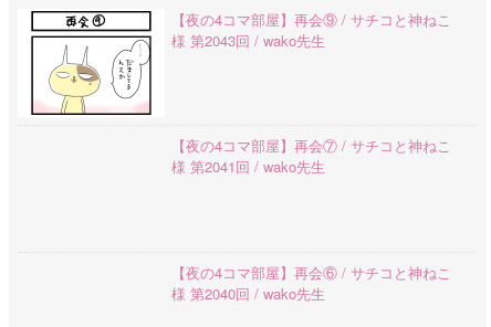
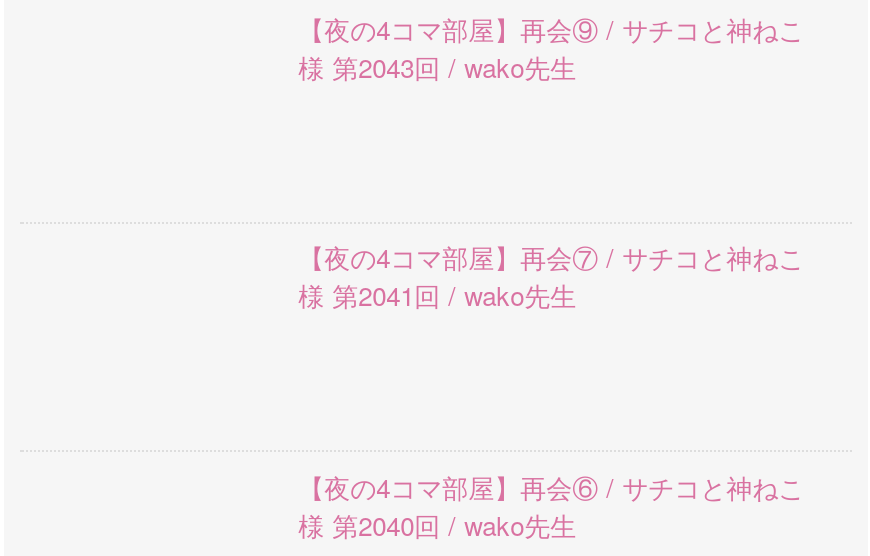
- [image]
